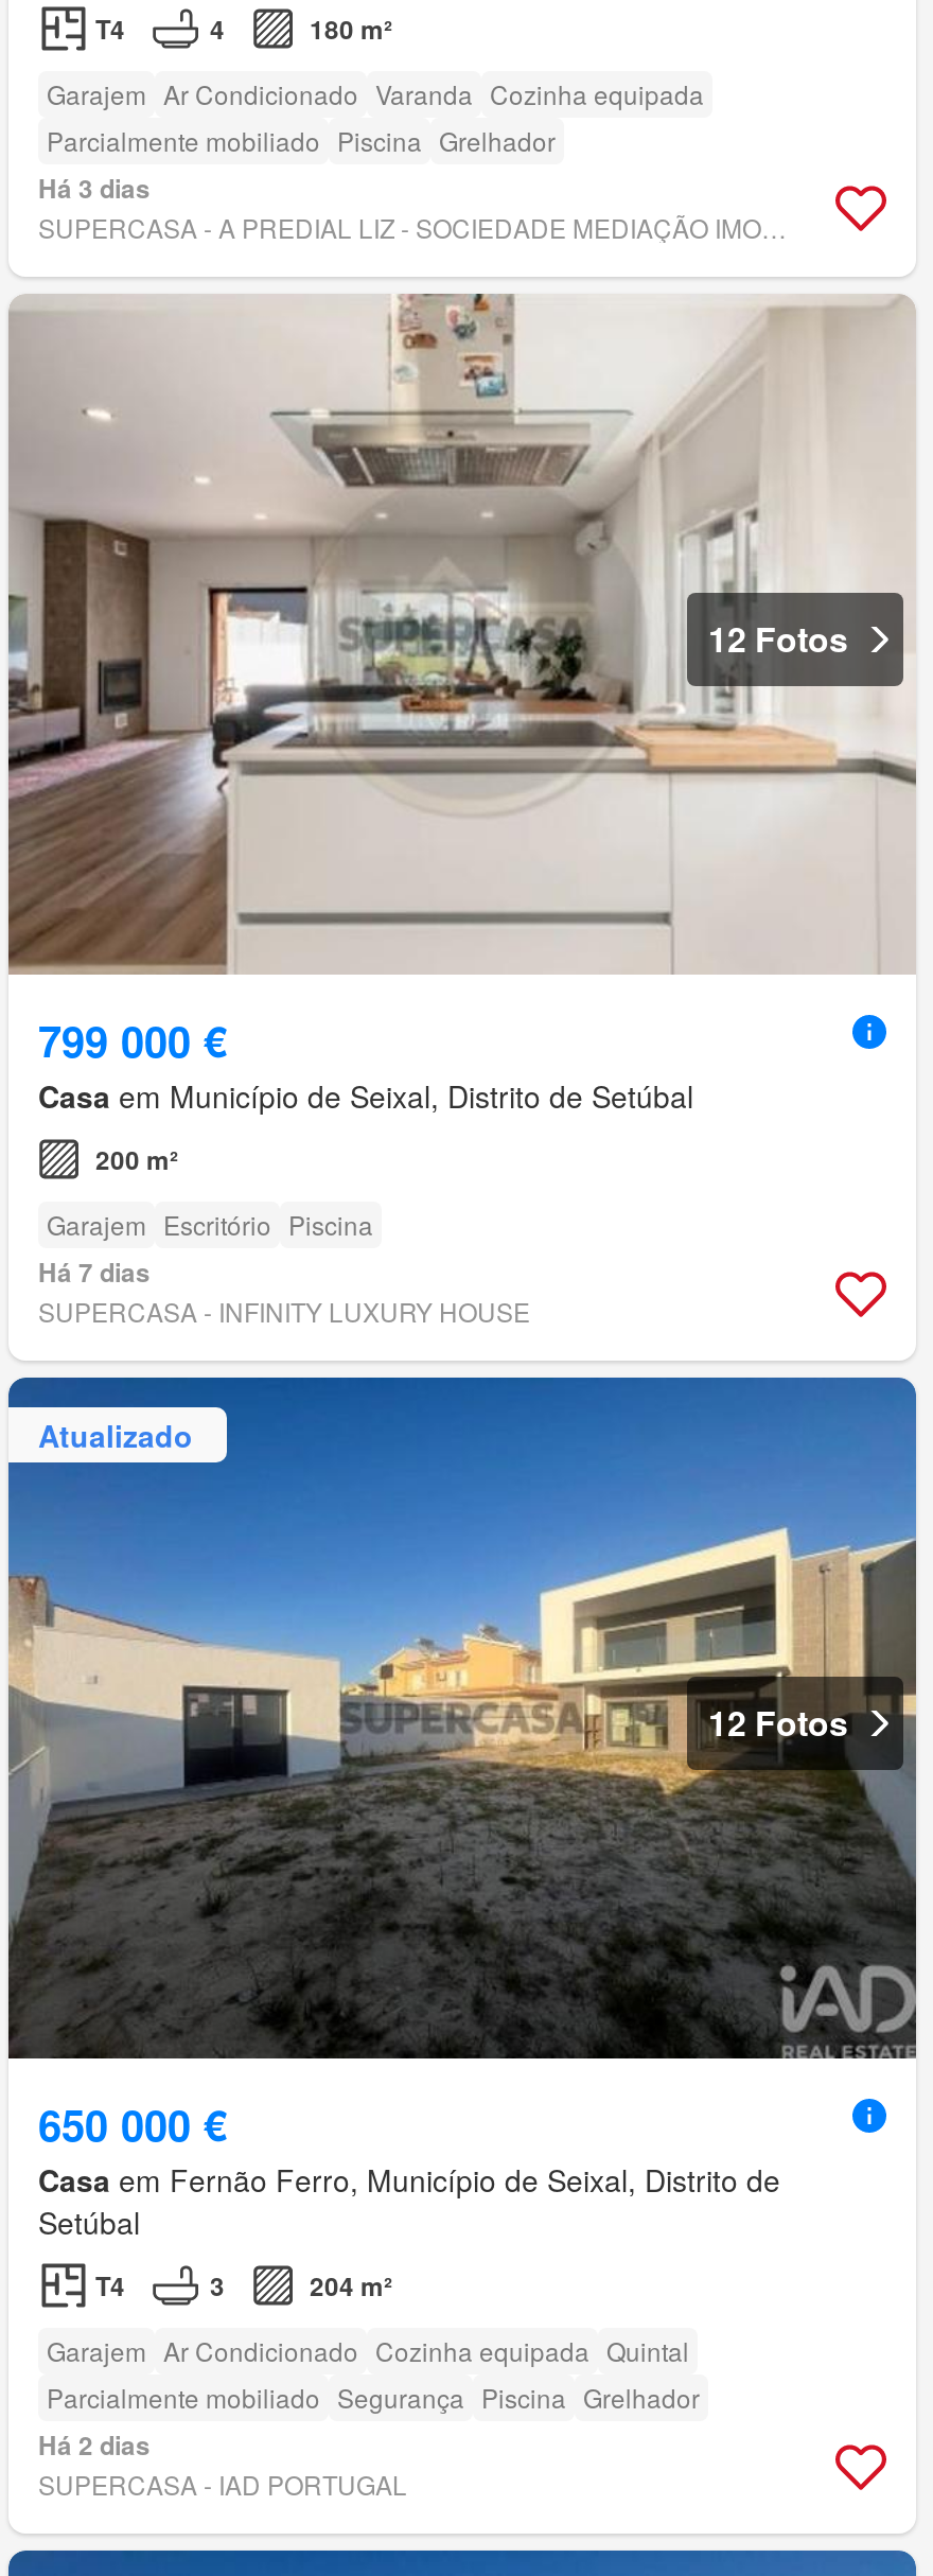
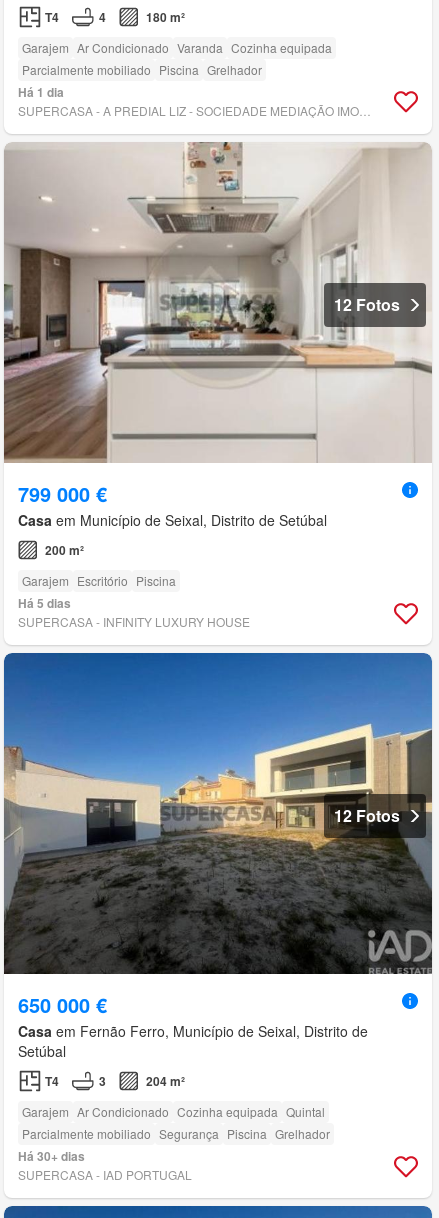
- Há 3 dias
+ Há 1 dia

- Há 7 dias
+ Há 5 dias

- Atualizado

- Há 2 dias
+ Há 30+ dias
